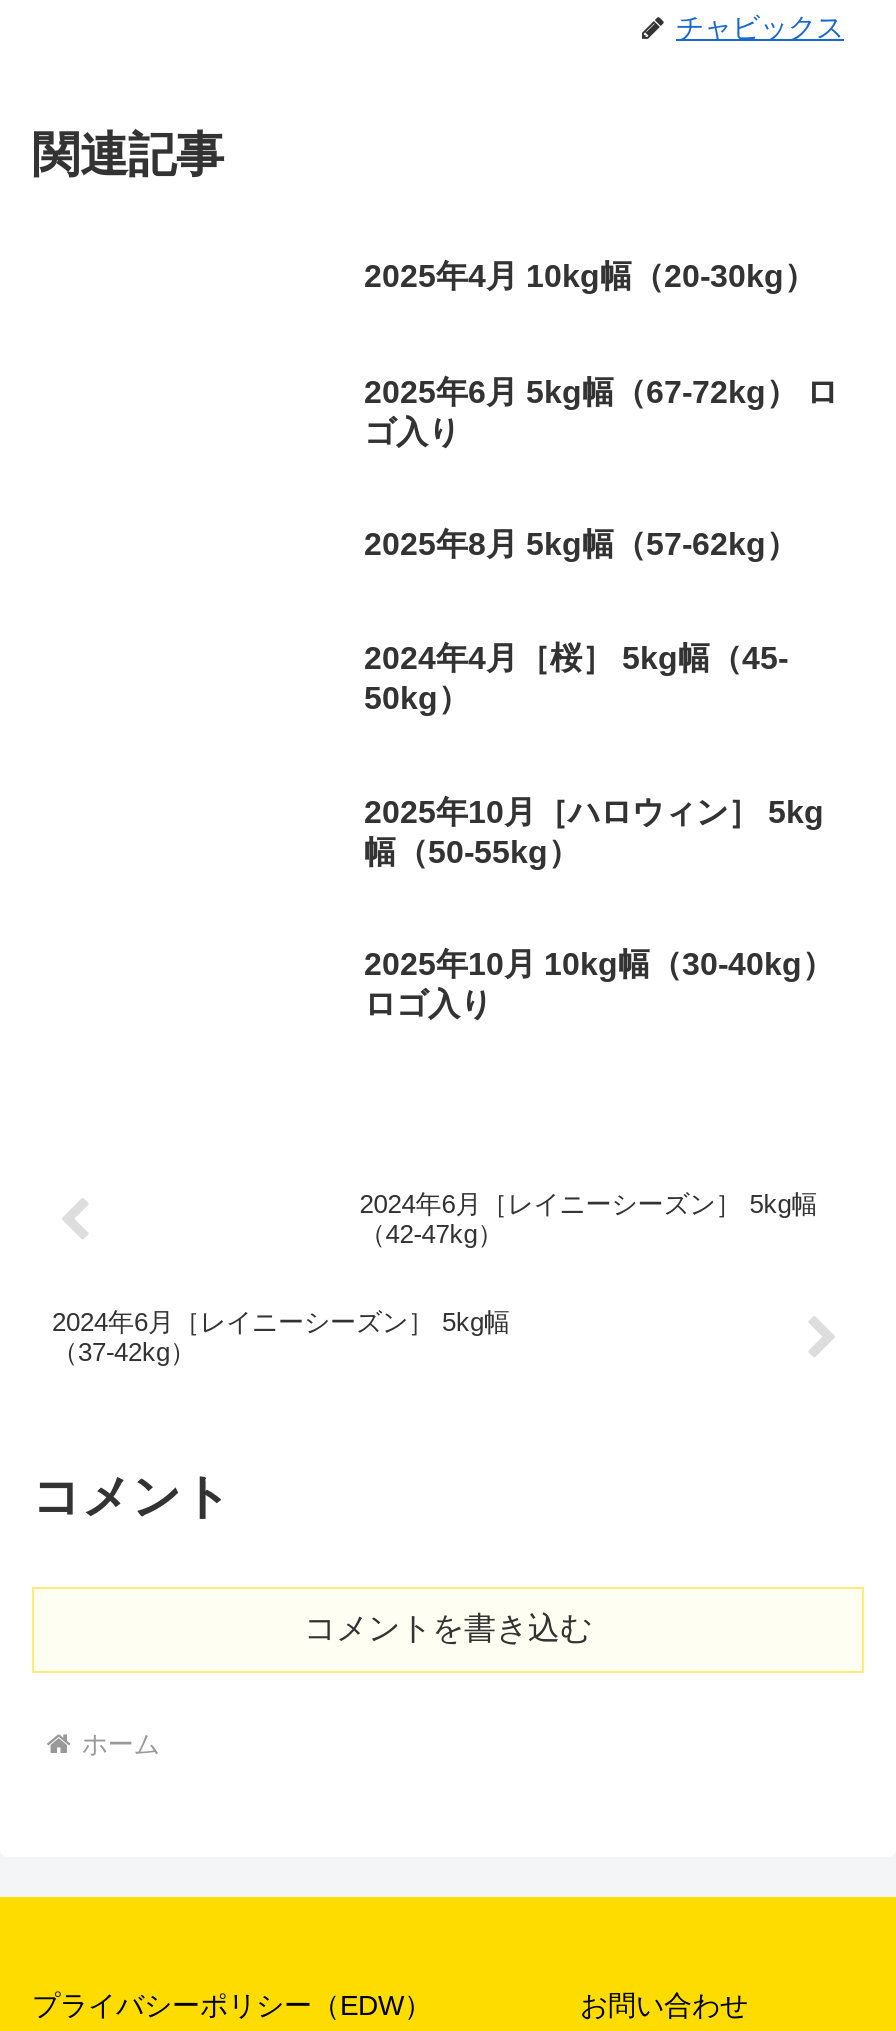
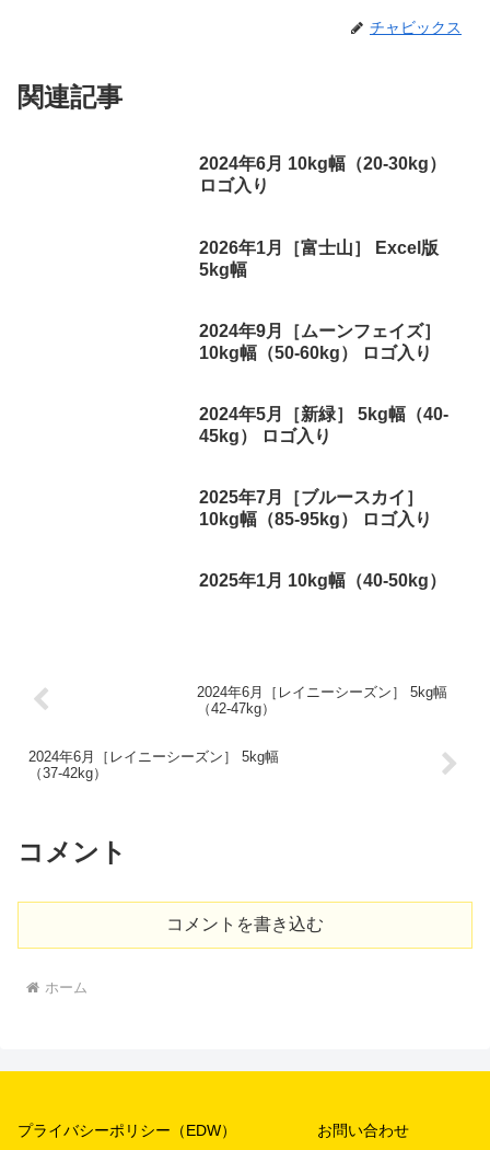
- 2025年4月 10kg幅（20-30kg）
- 2025年6月 5kg幅（67-72kg） ロ
- ゴ入り
- 2025年8月 5kg幅（57-62kg）
- 2024年4月［桜］ 5kg幅（45-
- 50kg）
- 2025年10月［ハロウィン］ 5kg
- 幅（50-55kg）
- 2025年10月 10kg幅（30-40kg）
+ 2024年6月 10kg幅（20-30kg）

moved up: ロゴ入り

+ 2026年1月［富士山］ Excel版
+ 5kg幅
+ 2024年9月［ムーンフェイズ］
+ 10kg幅（50-60kg） ロゴ入り
+ 2024年5月［新緑］ 5kg幅（40-
+ 45kg） ロゴ入り
+ 2025年7月［ブルースカイ］
+ 10kg幅（85-95kg） ロゴ入り
+ 2025年1月 10kg幅（40-50kg）
